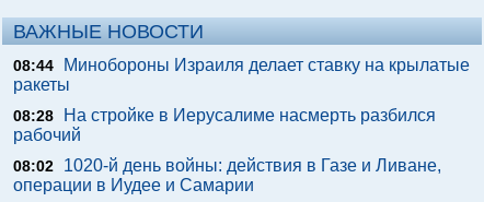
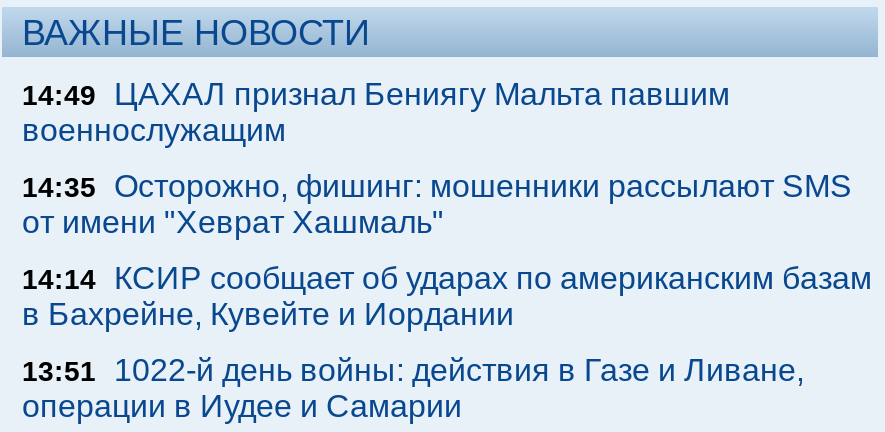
- 08:44 Минобороны Израиля делает ставку на крылатые
- ракеты
- 08:28 На стройке в Иерусалиме насмерть разбился
- рабочий
- 08:02 1020-й день войны: действия в Газе и Ливане,
+ 14:49 ЦАХАЛ признал Бениягу Мальта павшим
+ военнослужащим
+ 14:35 Осторожно, фишинг: мошенники рассылают SMS
+ от имени "Хеврат Хашмаль"
+ 14:14 КСИР сообщает об ударах по американским базам
+ в Бахрейне, Кувейте и Иордании
+ 13:51 1022-й день войны: действия в Газе и Ливане,
